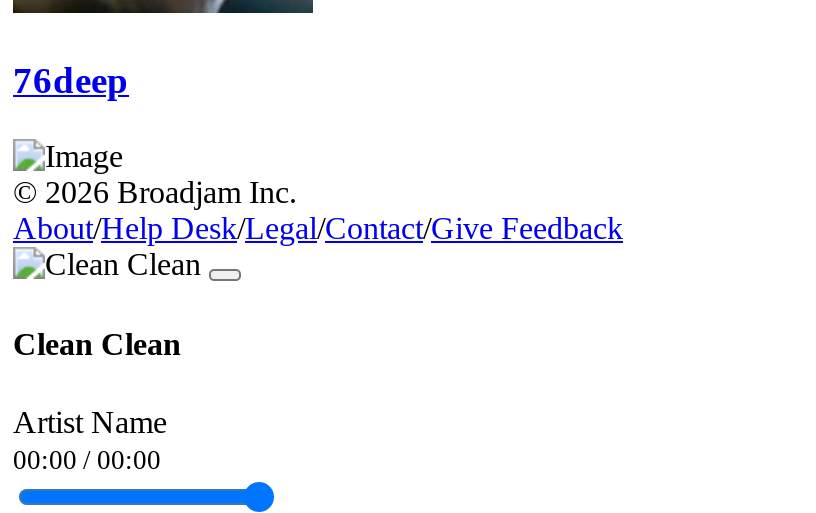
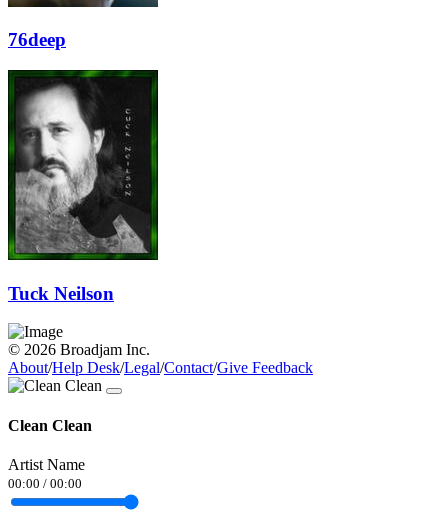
+ [image]
+ Tuck Neilson
